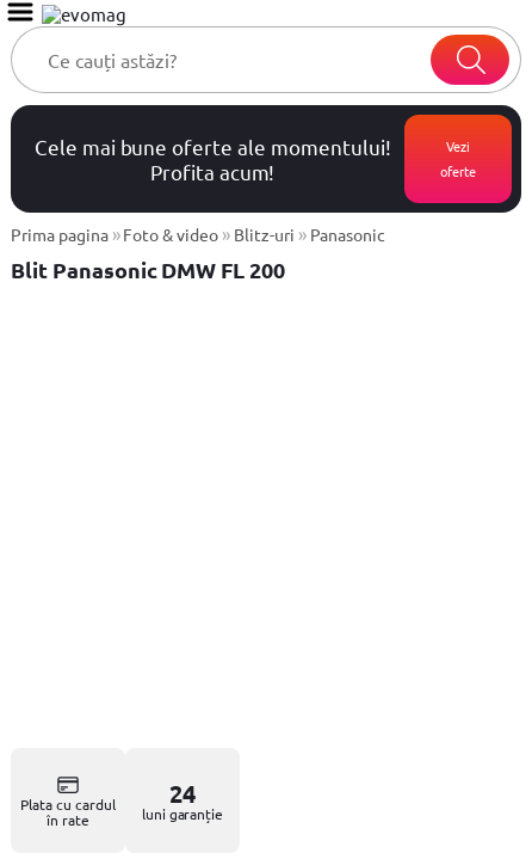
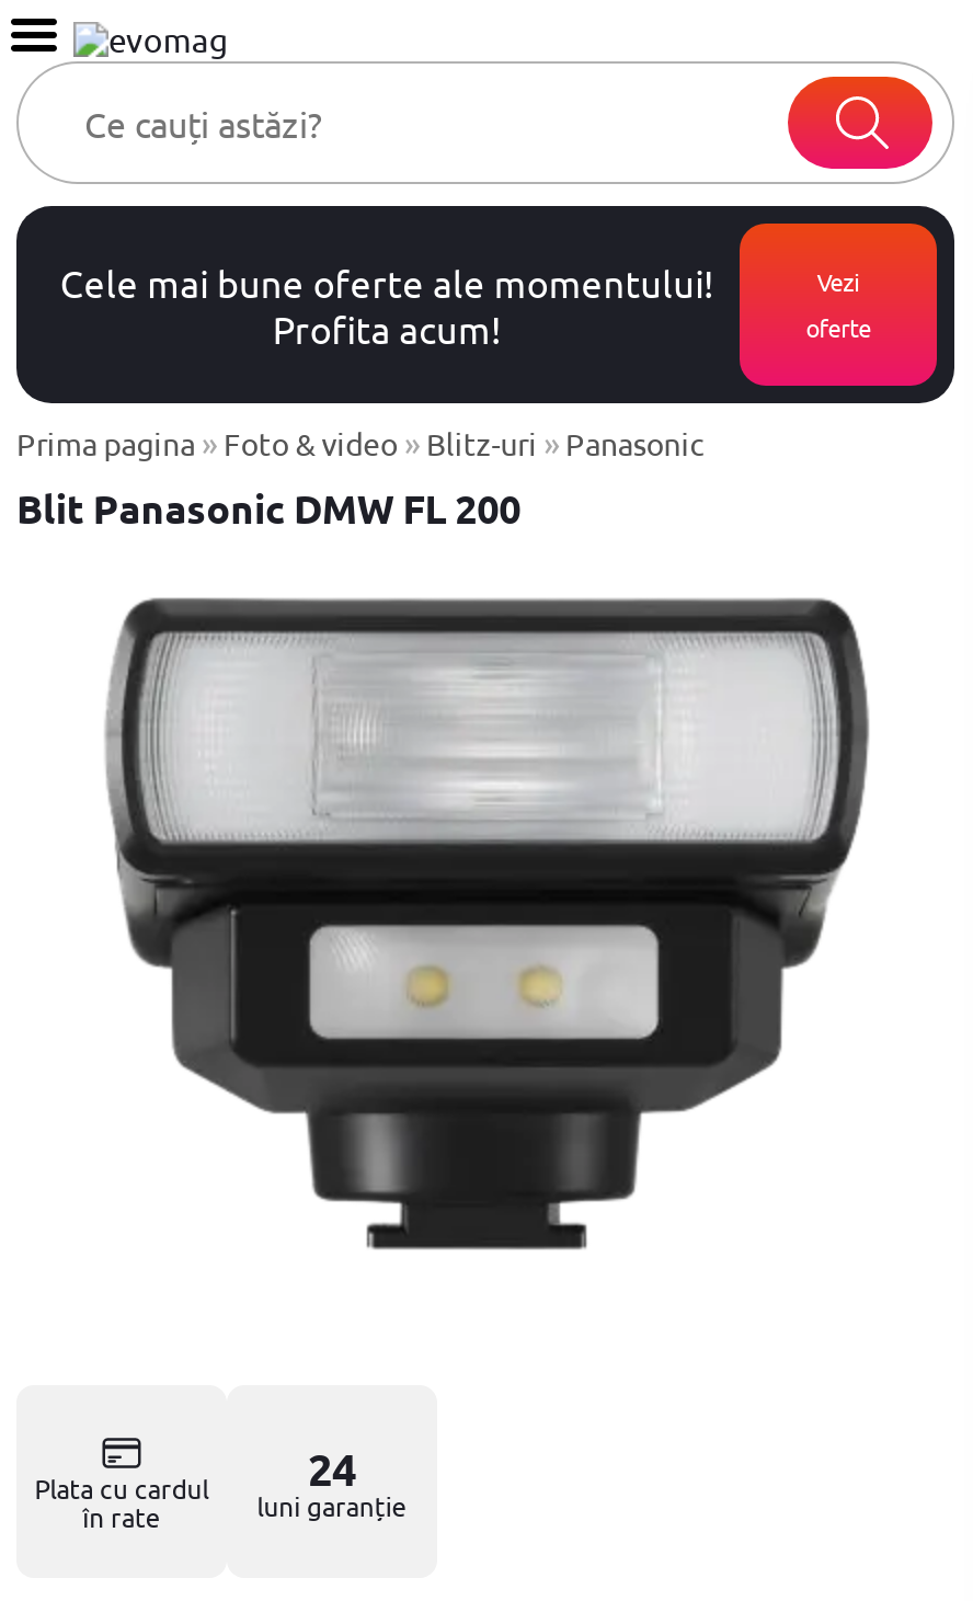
+ [image]
